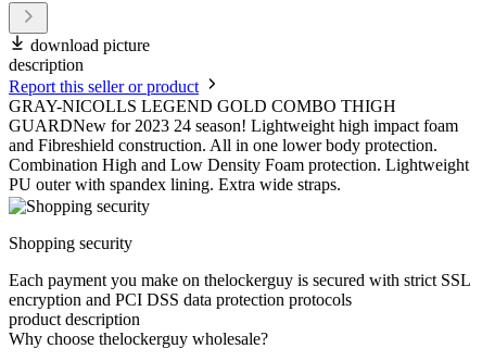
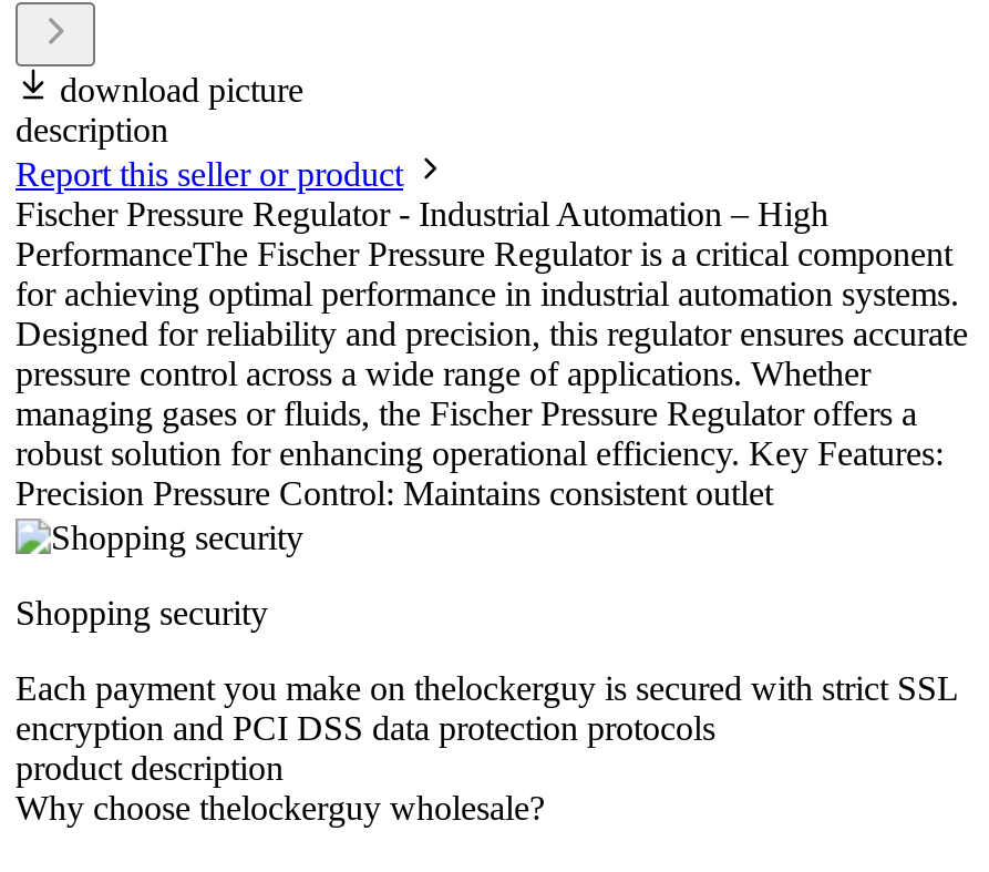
- GRAY-NICOLLS LEGEND GOLD COMBO THIGH
- GUARDNew for 2023 24 season! Lightweight high impact foam
- and Fibreshield construction. All in one lower body protection.
- Combination High and Low Density Foam protection. Lightweight
- PU outer with spandex lining. Extra wide straps.
+ Fischer Pressure Regulator - Industrial Automation – High
+ PerformanceThe Fischer Pressure Regulator is a critical component
+ for achieving optimal performance in industrial automation systems.
+ Designed for reliability and precision, this regulator ensures accurate
+ pressure control across a wide range of applications. Whether
+ managing gases or fluids, the Fischer Pressure Regulator offers a
+ robust solution for enhancing operational efficiency. Key Features:
+ Precision Pressure Control: Maintains consistent outlet
